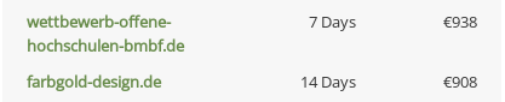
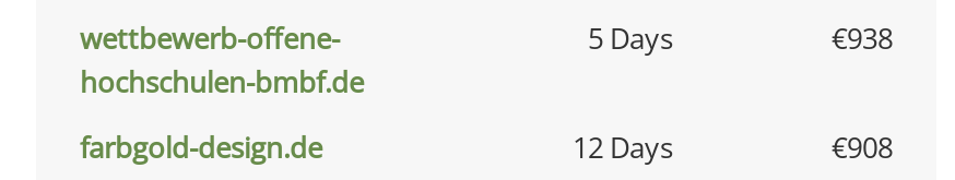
- 7 Days
+ 5 Days

- 14 Days
+ 12 Days
